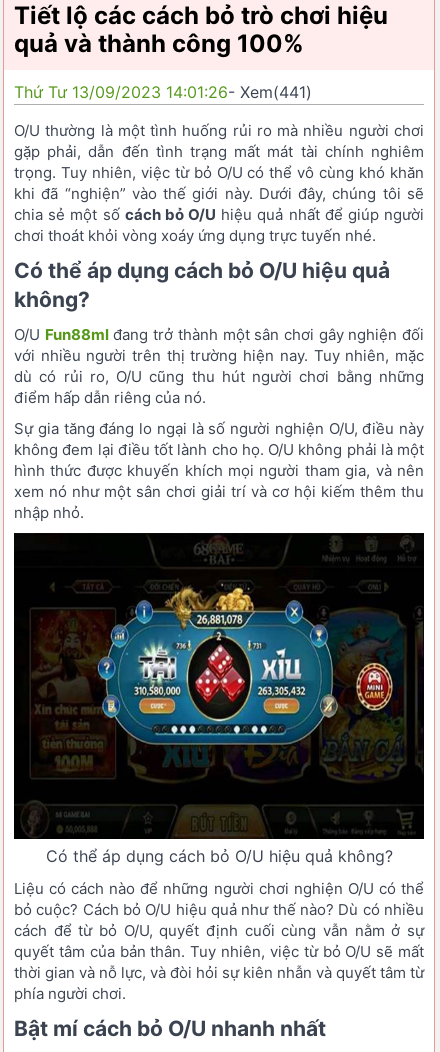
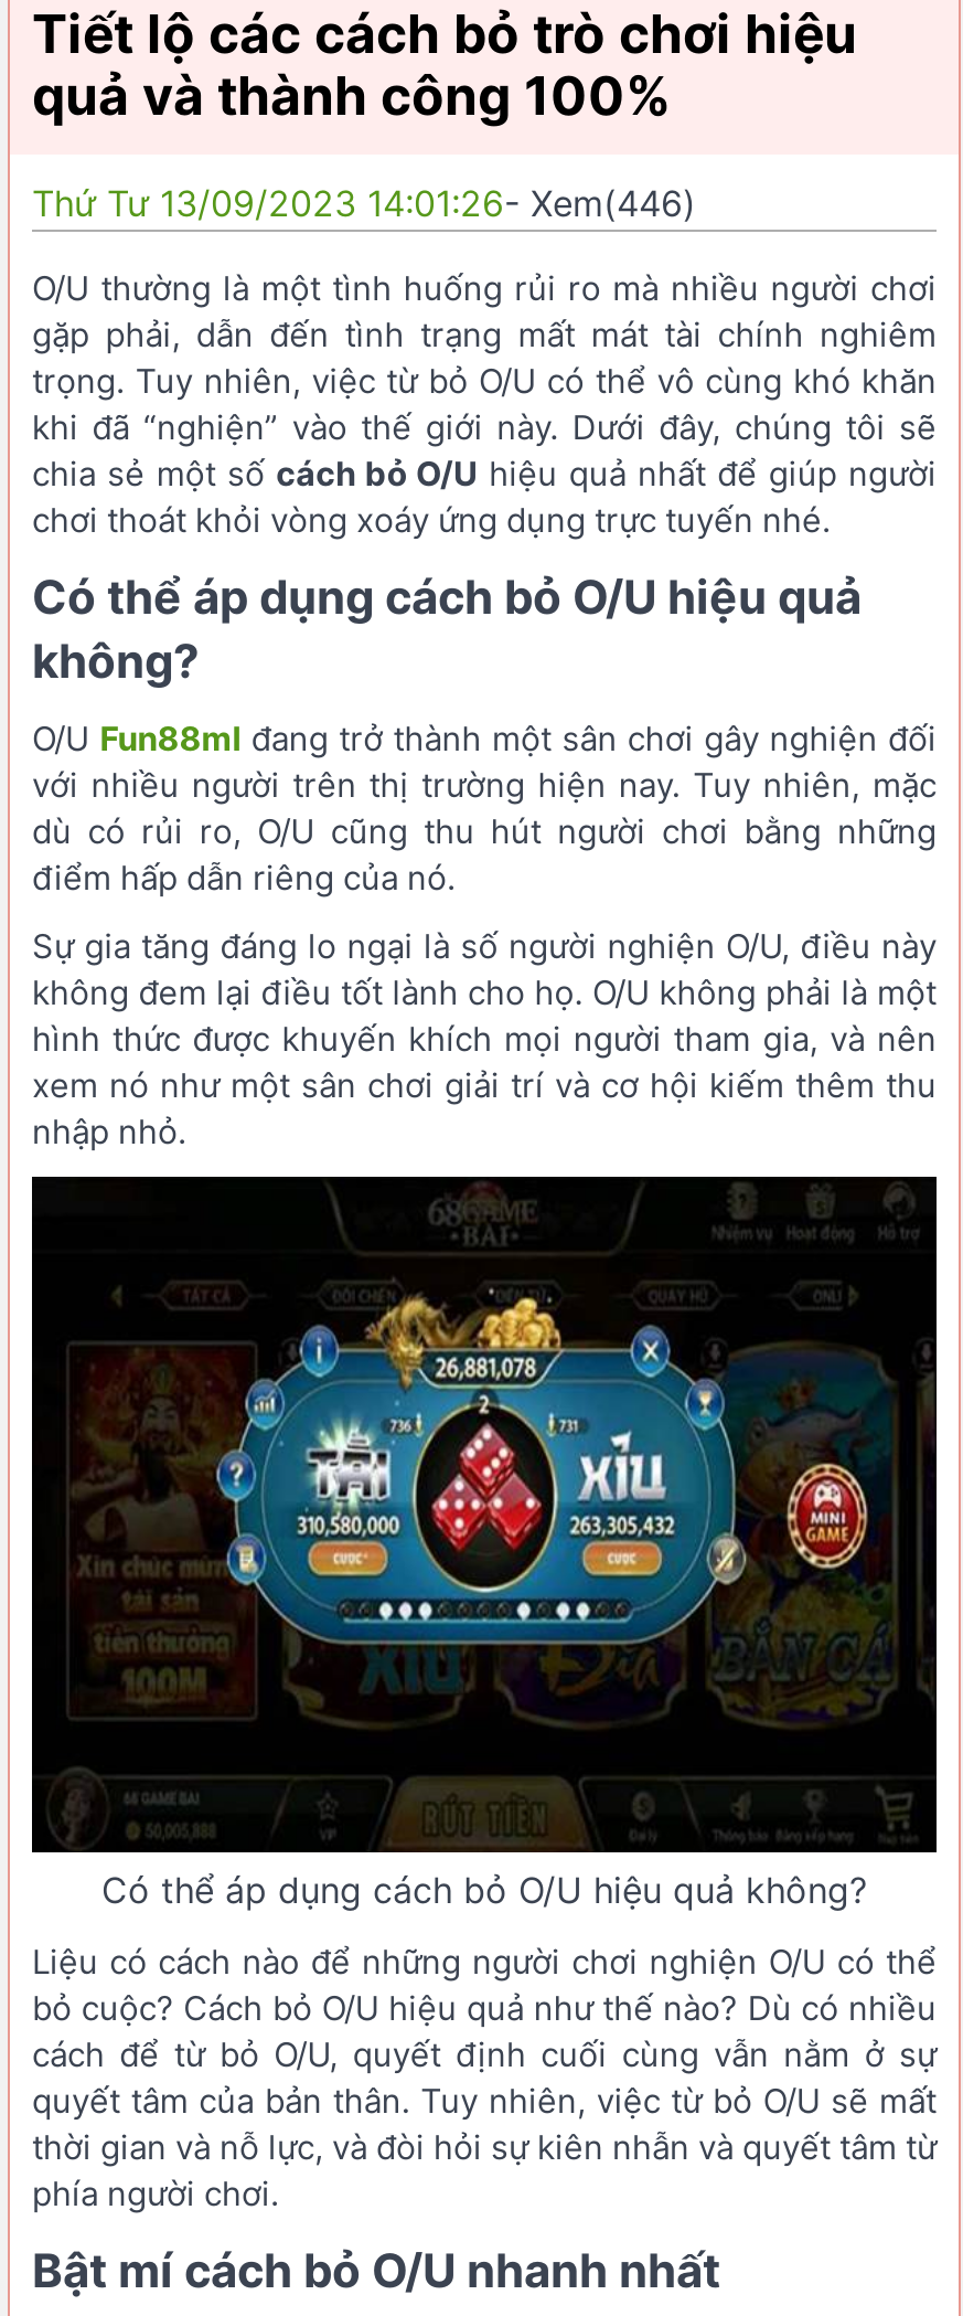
- Thứ Tư 13/09/2023 14:01:26- Xem(441)
+ Thứ Tư 13/09/2023 14:01:26- Xem(446)
